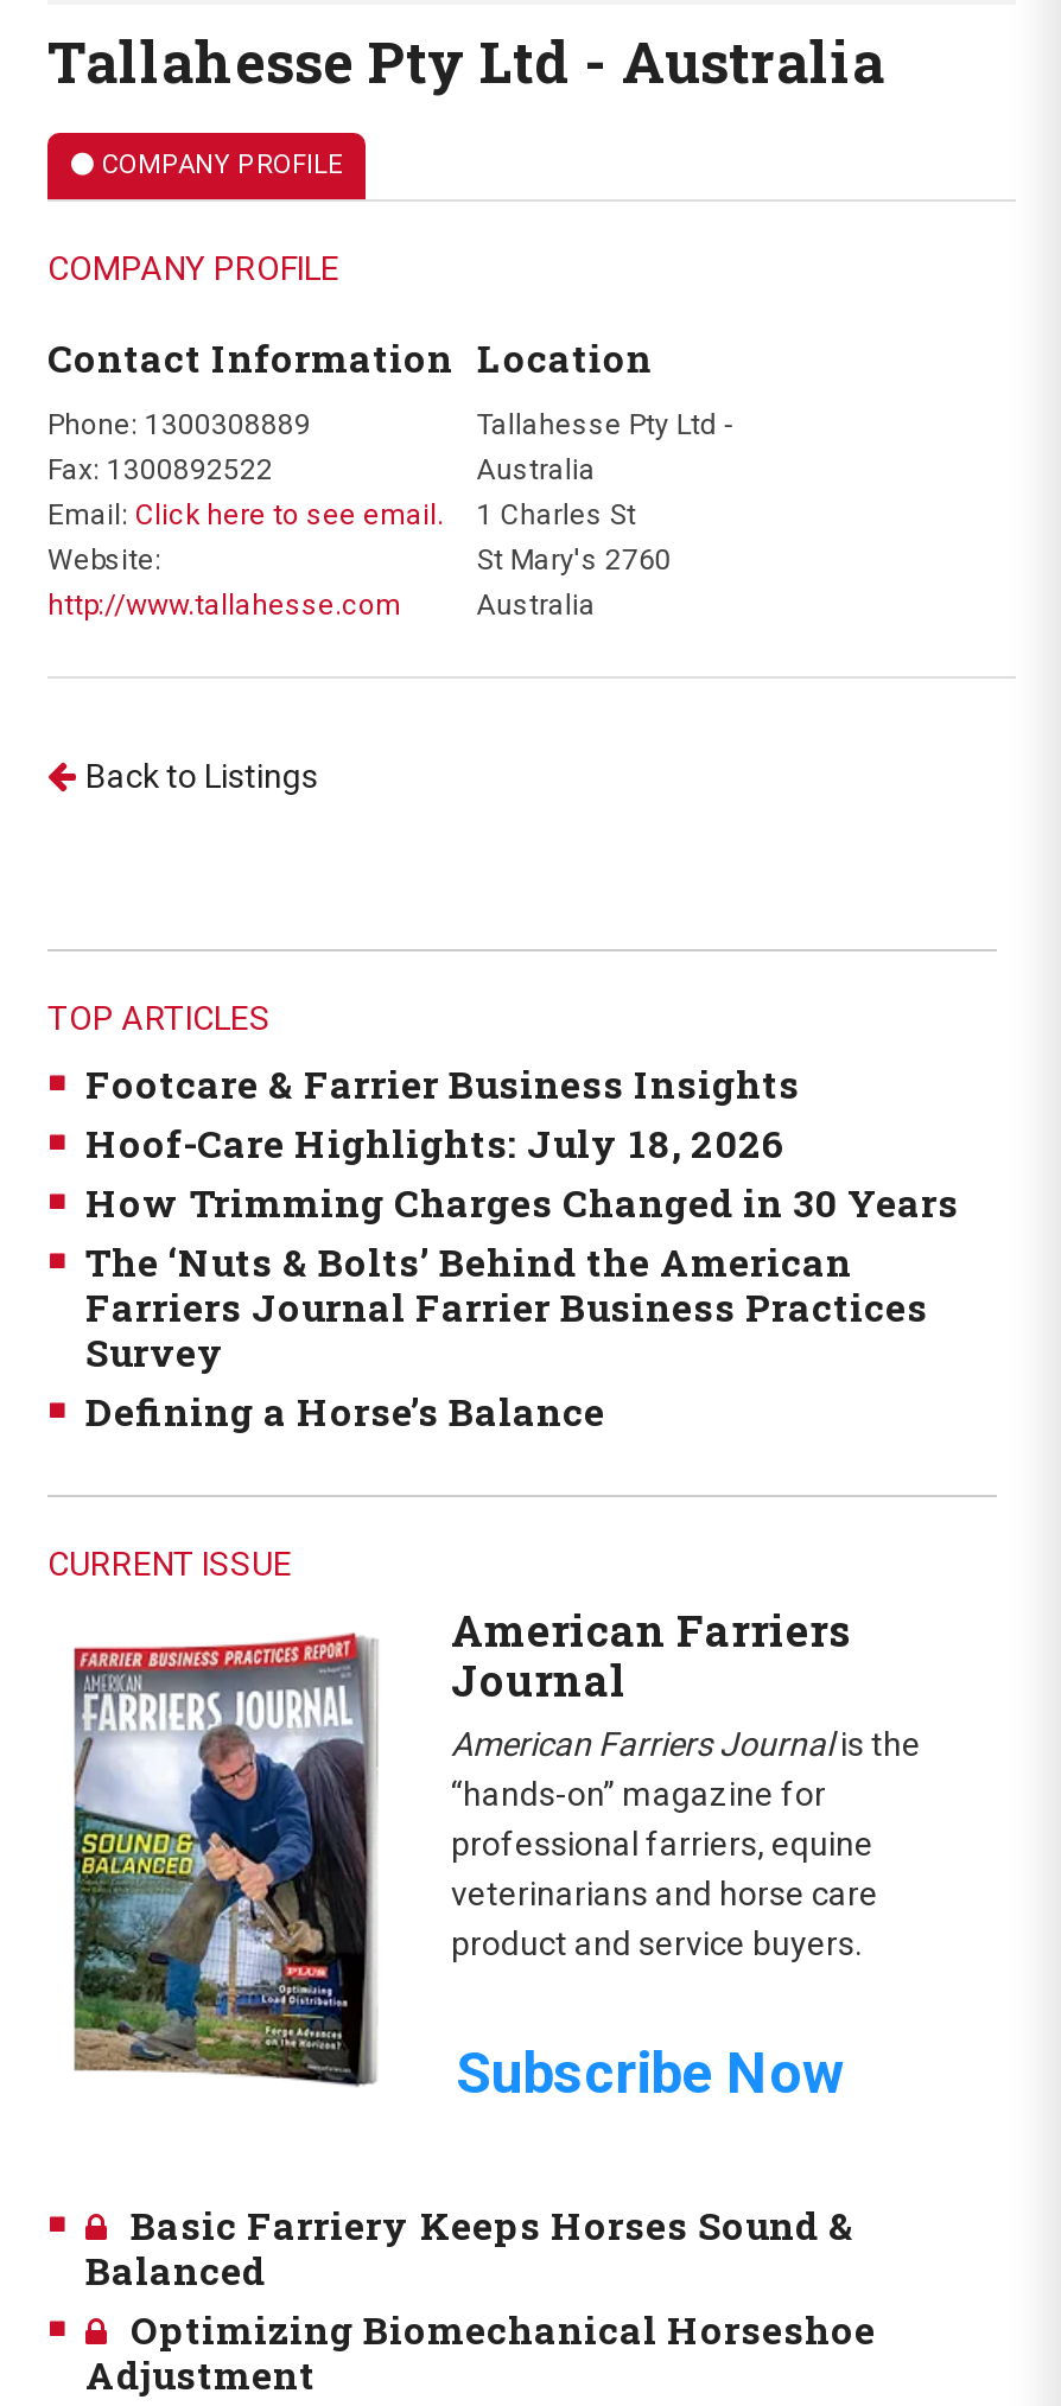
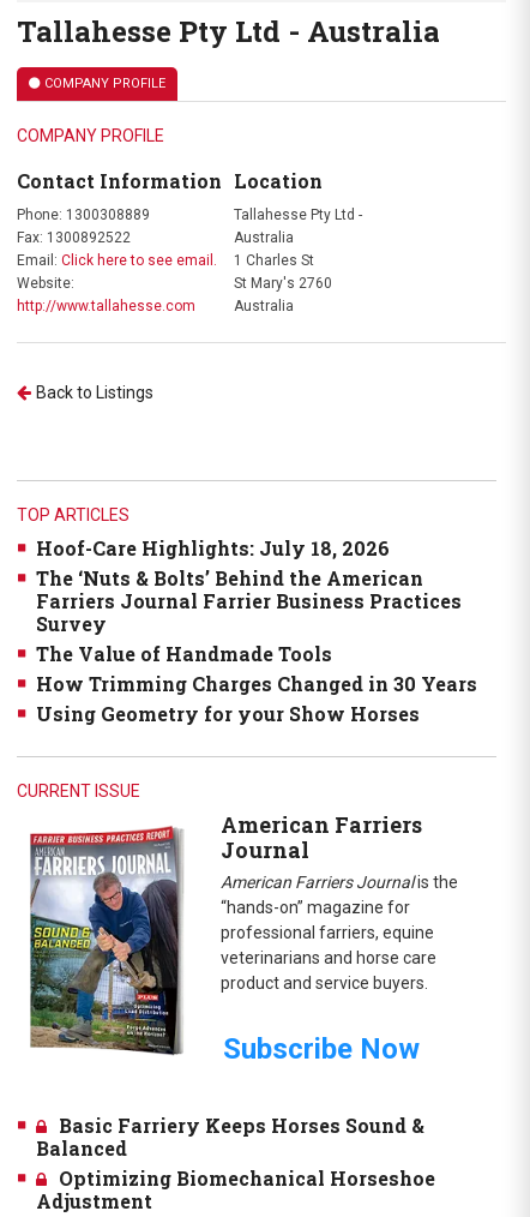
- Footcare & Farrier Business Insights

moved up: Hoof-Care Highlights: July 18, 2026

moved down: How Trimming Charges Changed in 30 Years

moved up: The ‘Nuts & Bolts’ Behind the American | Farriers Journal Farrier Business Practices | Survey

- Defining a Horse’s Balance
+ The Value of Handmade Tools
+ Using Geometry for your Show Horses
